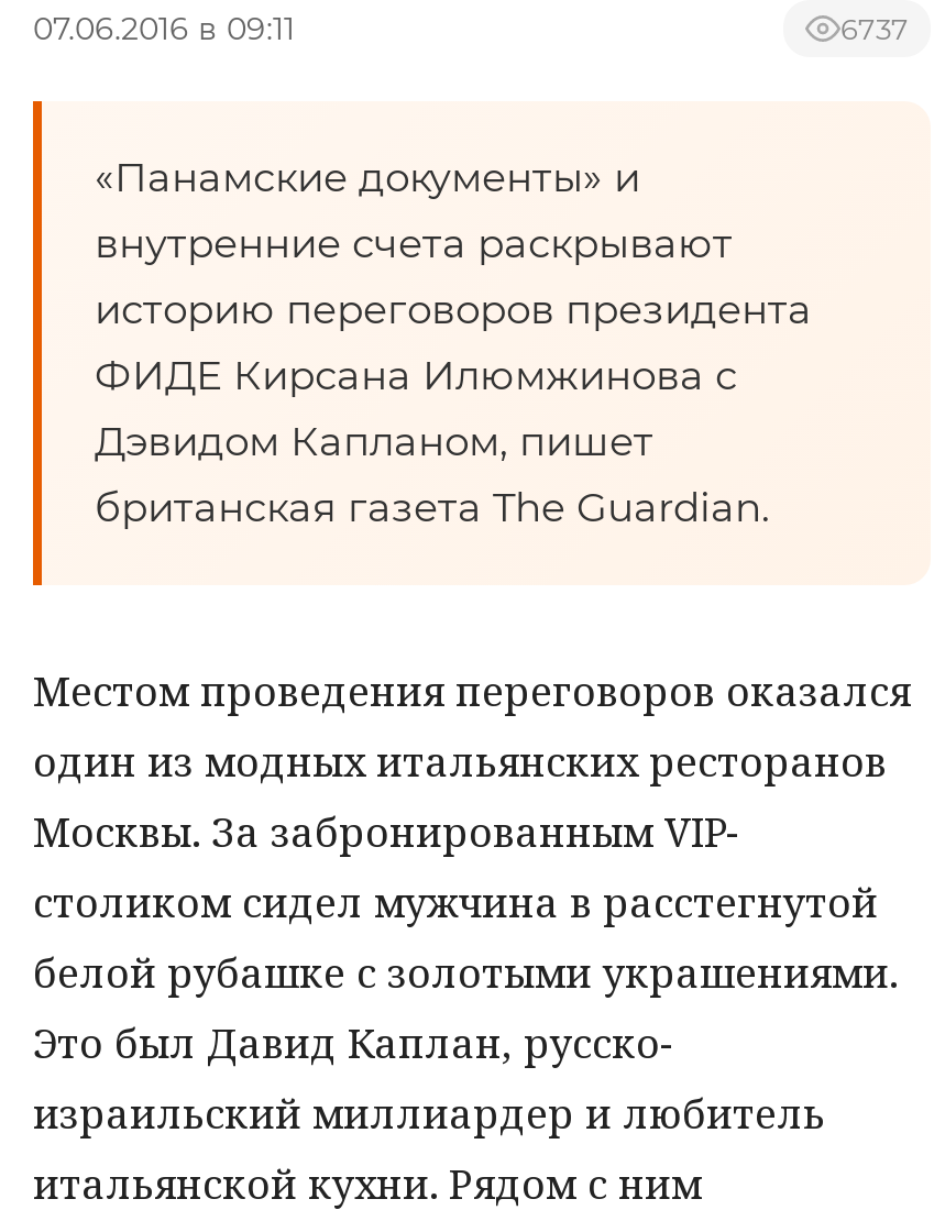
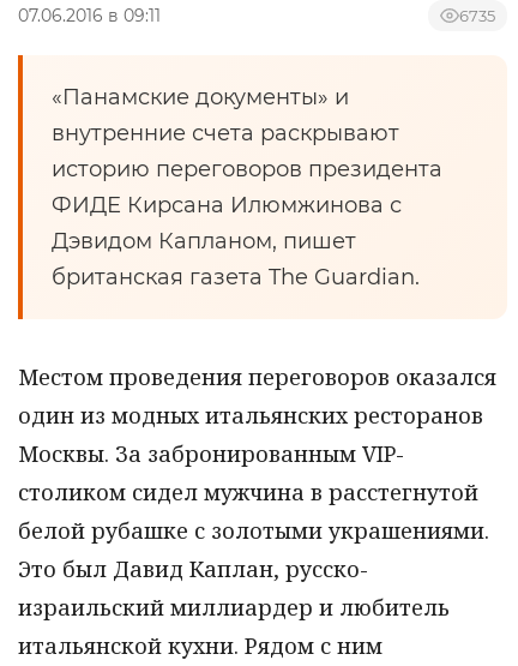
- 6737
+ 6735
